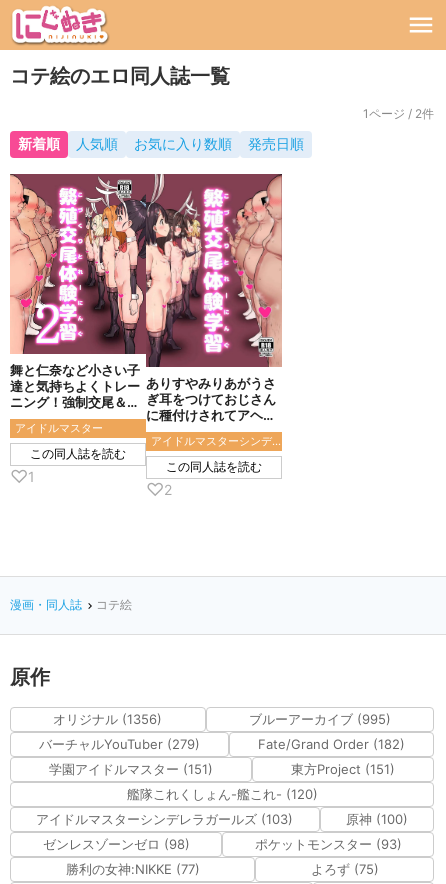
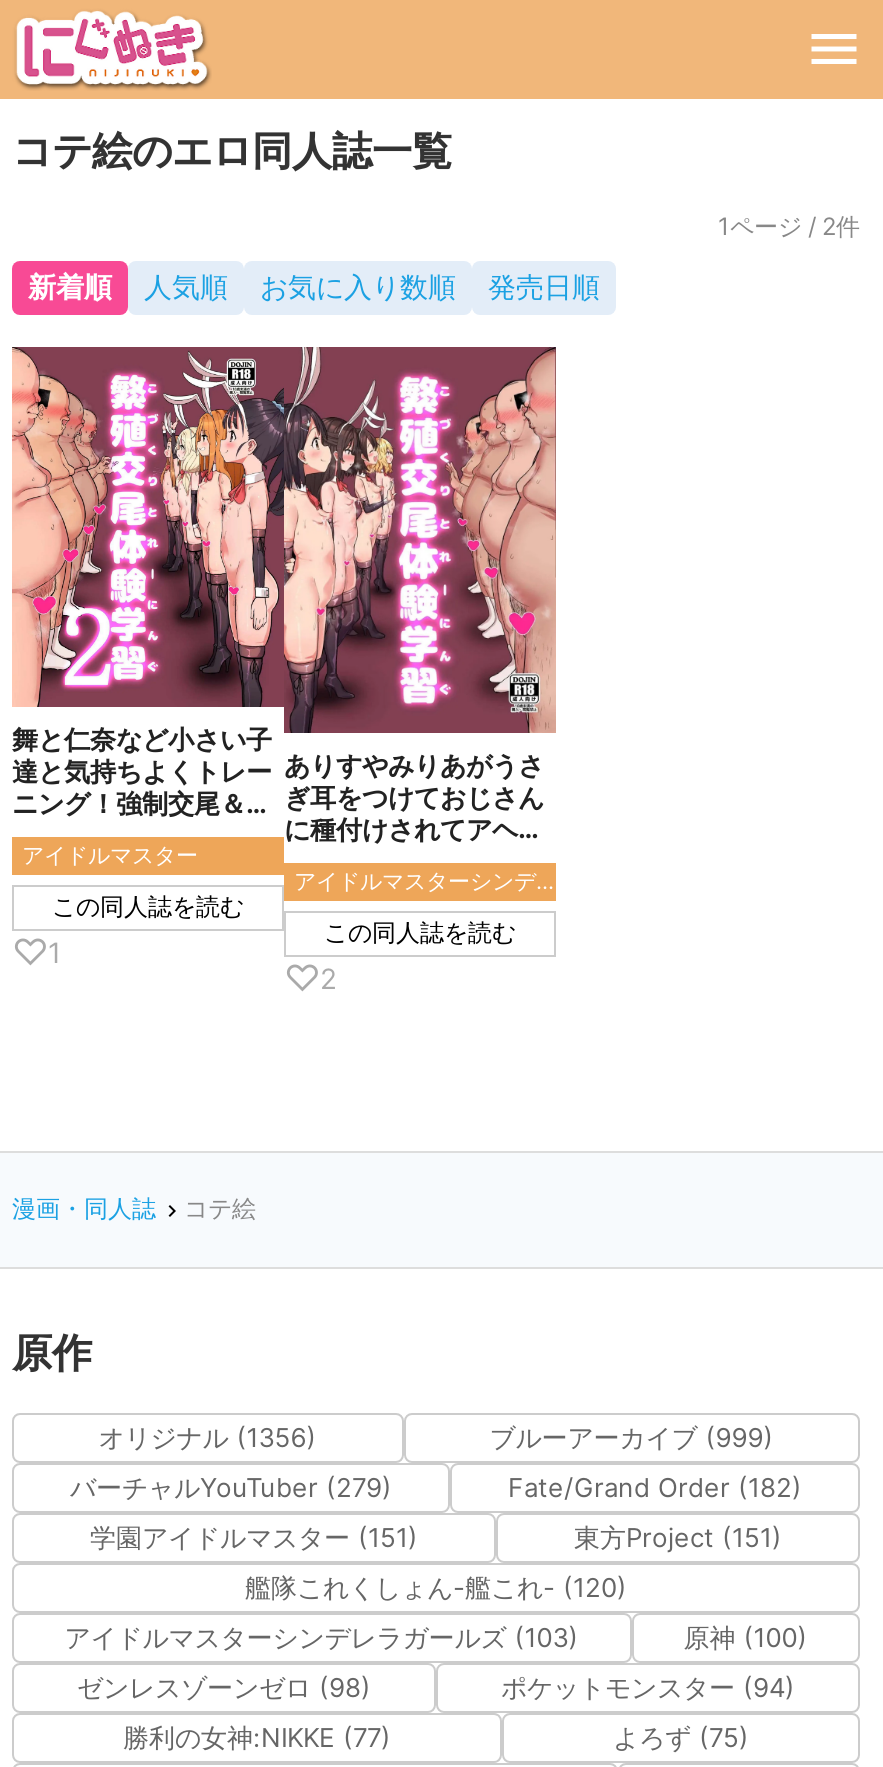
- ブルーアーカイブ (995)
+ ブルーアーカイブ (999)

- ポケットモンスター (93)
+ ポケットモンスター (94)
